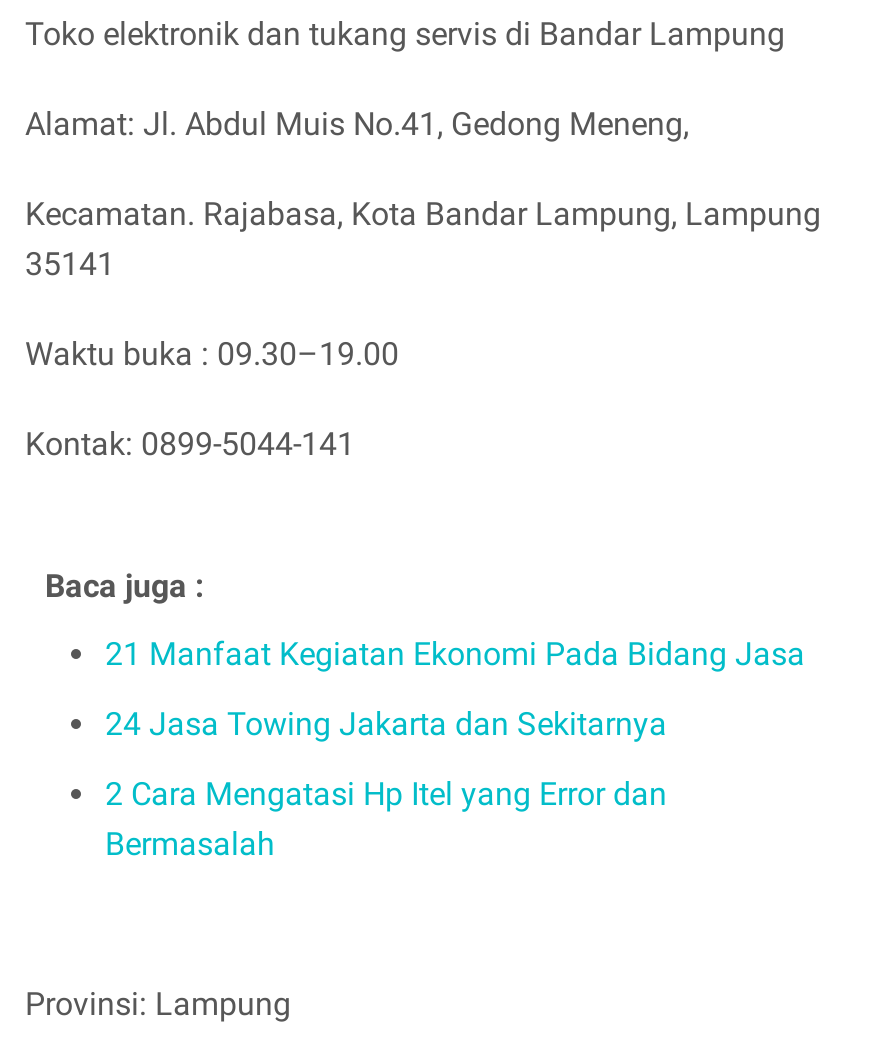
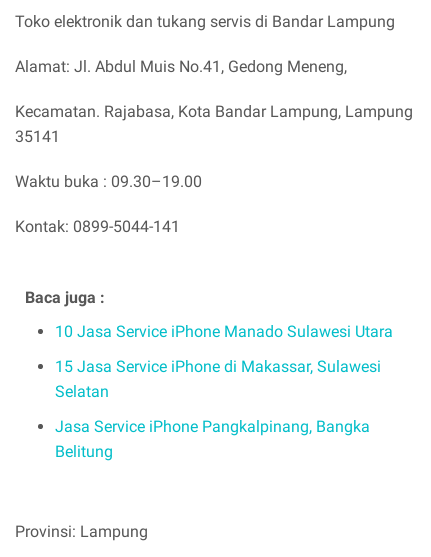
- 21 Manfaat Kegiatan Ekonomi Pada Bidang Jasa
+ 10 Jasa Service iPhone Manado Sulawesi Utara

- 24 Jasa Towing Jakarta dan Sekitarnya
+ 15 Jasa Service iPhone di Makassar, Sulawesi
+ Selatan

- 2 Cara Mengatasi Hp Itel yang Error dan
- Bermasalah
+ Jasa Service iPhone Pangkalpinang, Bangka
+ Belitung
